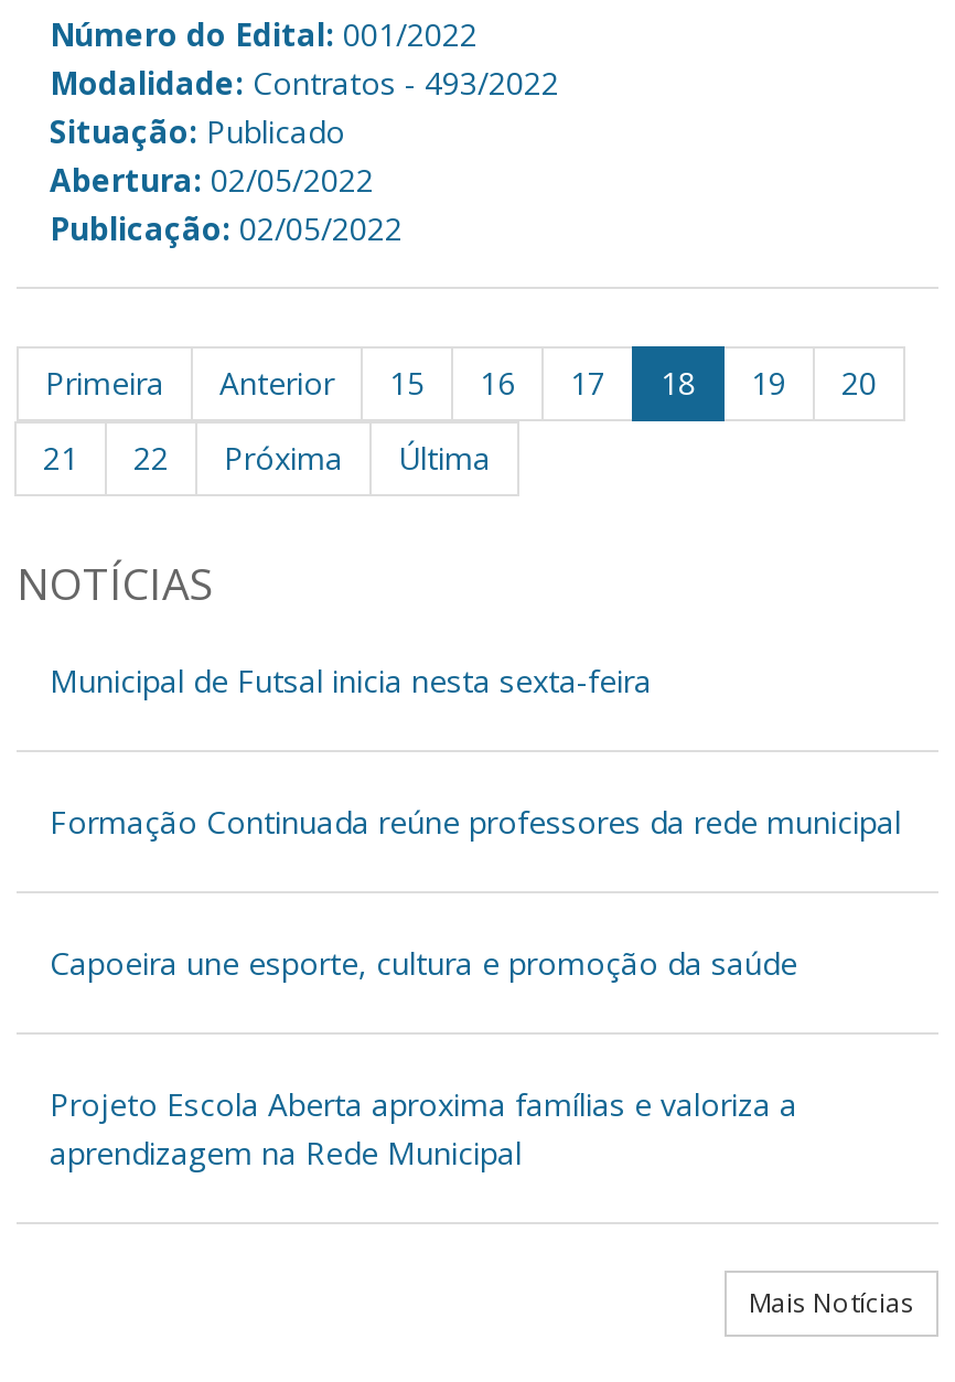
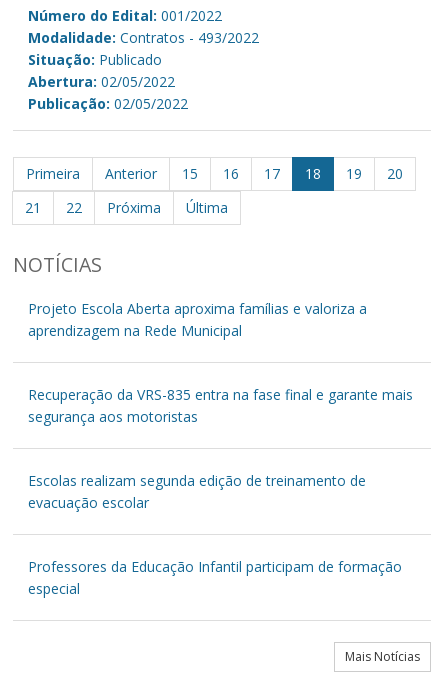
- Municipal de Futsal inicia nesta sexta-feira
- Formação Continuada reúne professores da rede municipal
- Capoeira une esporte, cultura e promoção da saúde

moved up: Projeto Escola Aberta aproxima famílias e valoriza a | aprendizagem na Rede Municipal

+ Recuperação da VRS-835 entra na fase final e garante mais
+ segurança aos motoristas
+ Escolas realizam segunda edição de treinamento de
+ evacuação escolar
+ Professores da Educação Infantil participam de formação
+ especial
